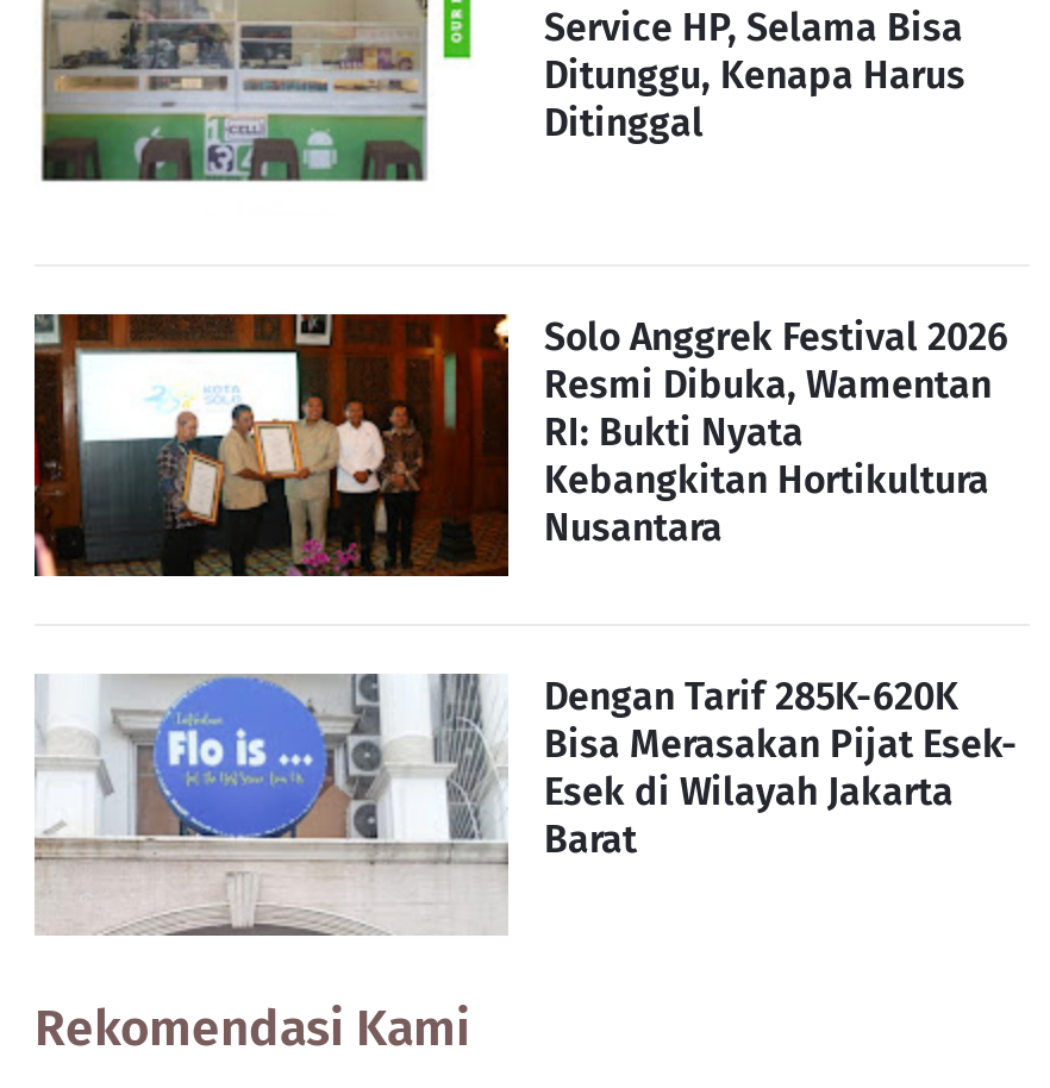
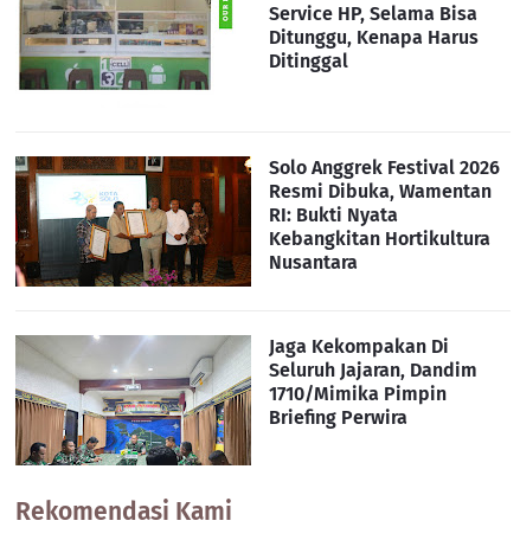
- [image]
- Dengan Tarif 285K-620K
- Bisa Merasakan Pijat Esek-
- Esek di Wilayah Jakarta
- Barat
+ [image]
+ Jaga Kekompakan Di
+ Seluruh Jajaran, Dandim
+ 1710/Mimika Pimpin
+ Briefing Perwira
